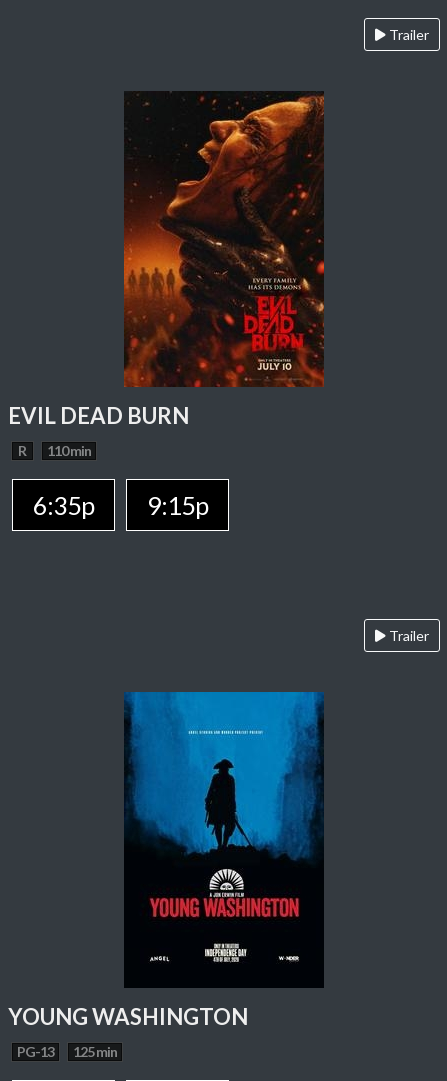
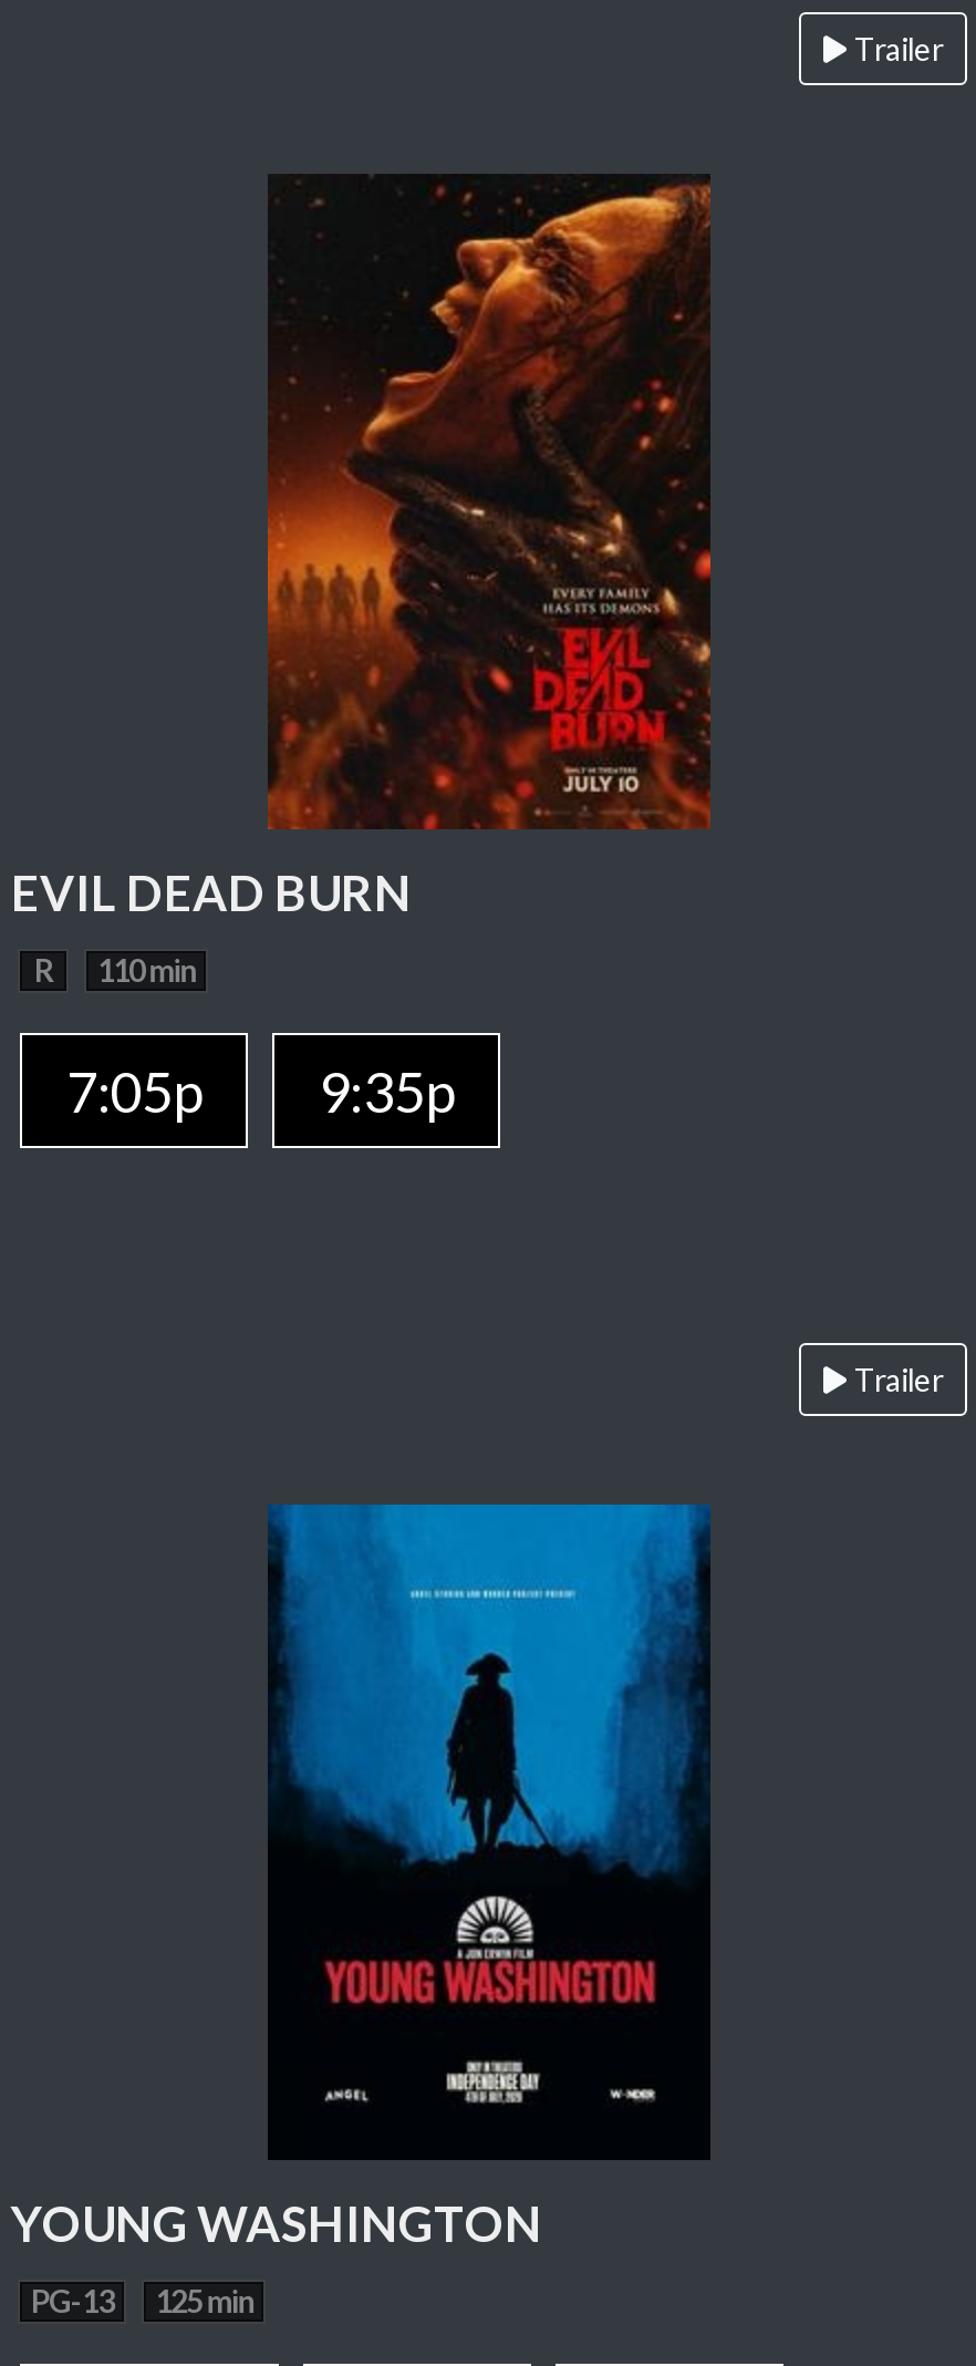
- 6:35p
- 9:15p
+ 7:05p
+ 9:35p
